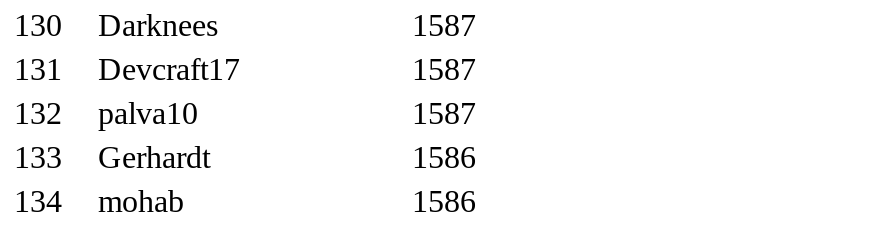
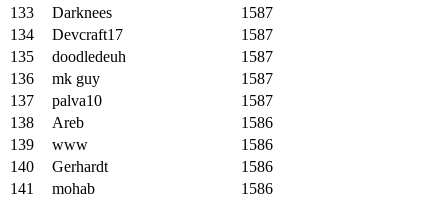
- 130 Darknees
+ 133 Darknees

- 131 Devcraft17
+ 134 Devcraft17

- 132
+ 135
+ doodledeuh
+ 1587
+ 136
+ mk guy
+ 1587
+ 137

- 133
+ 138
+ Areb
+ 1586
+ 139
+ www
+ 1586
+ 140

- 134 mohab
+ 141 mohab
